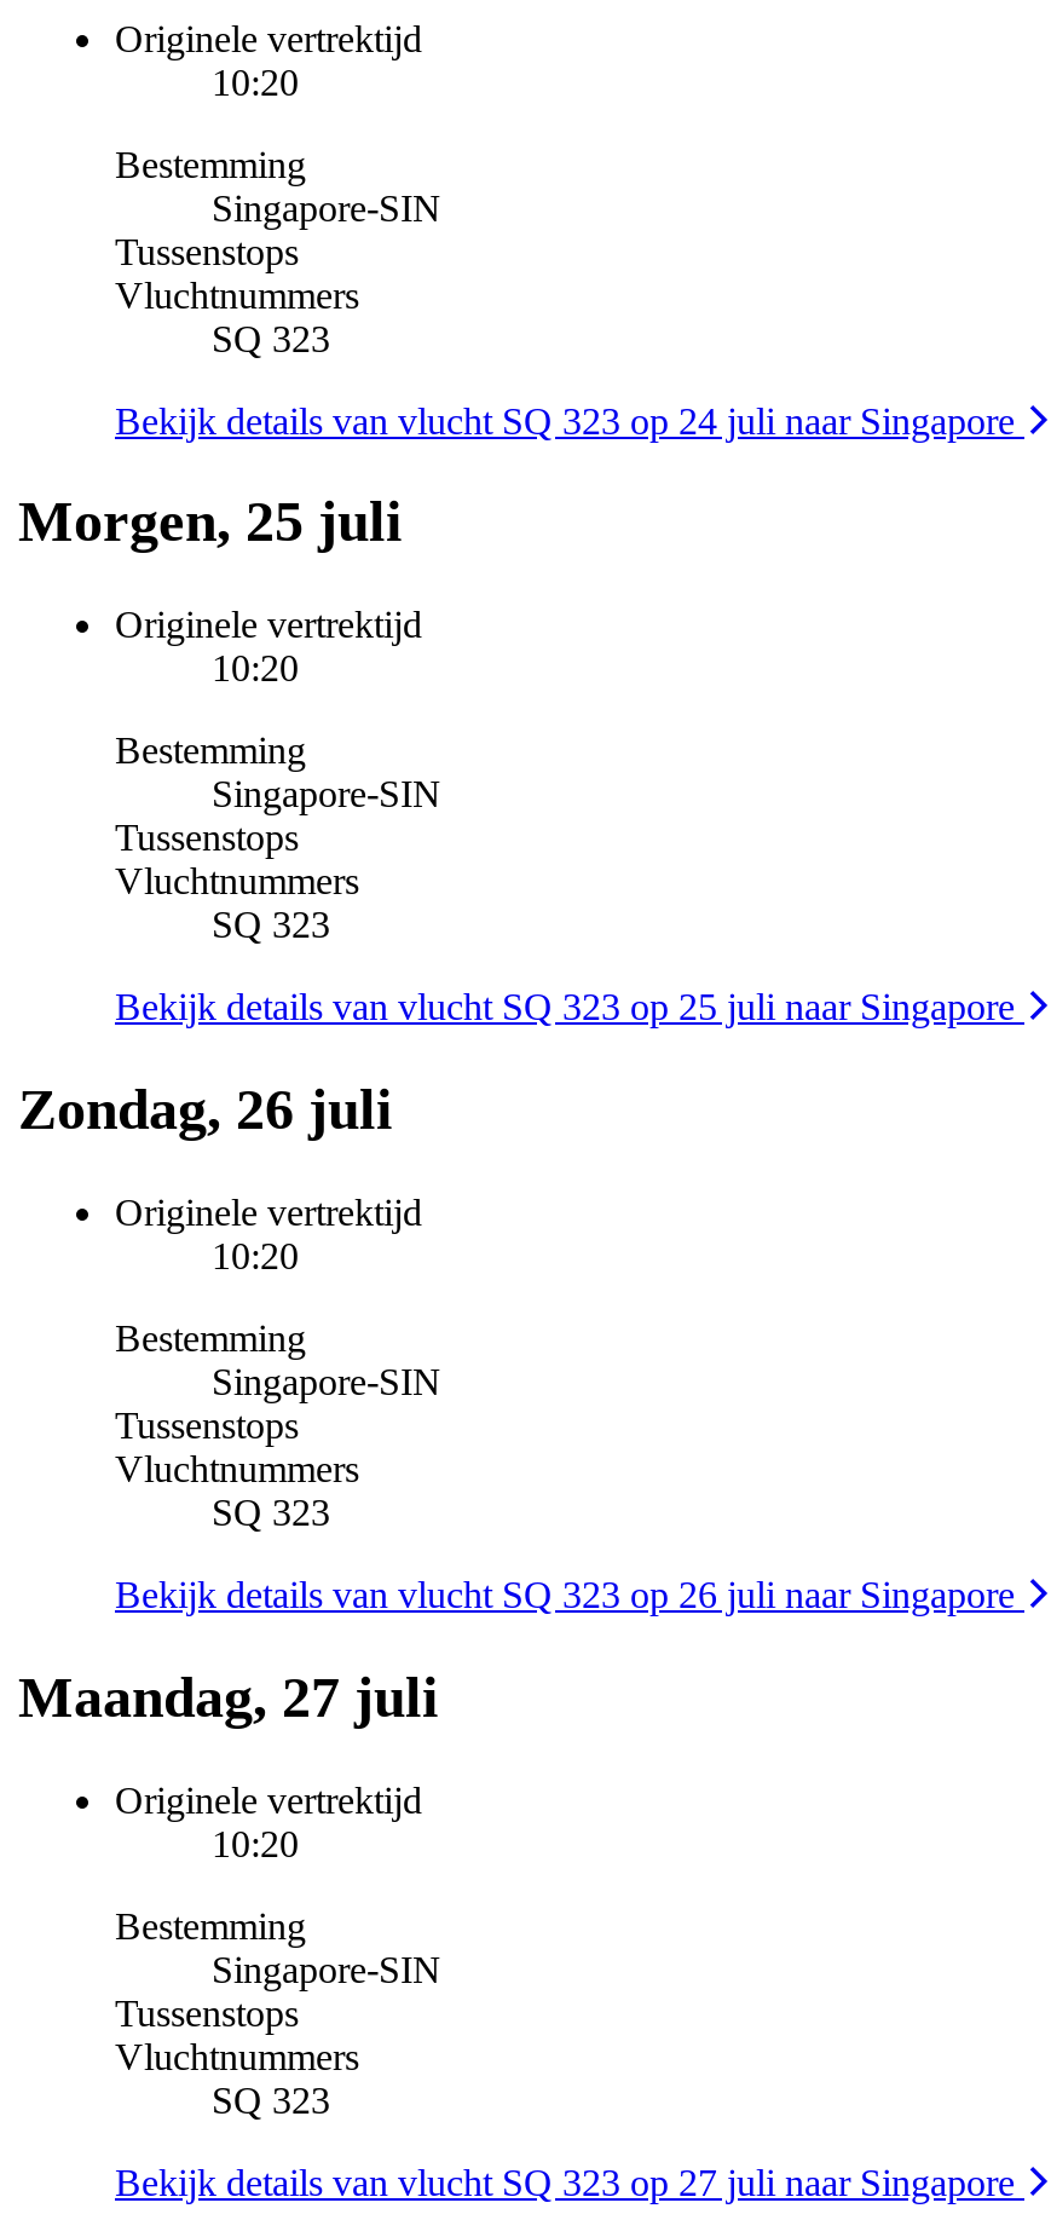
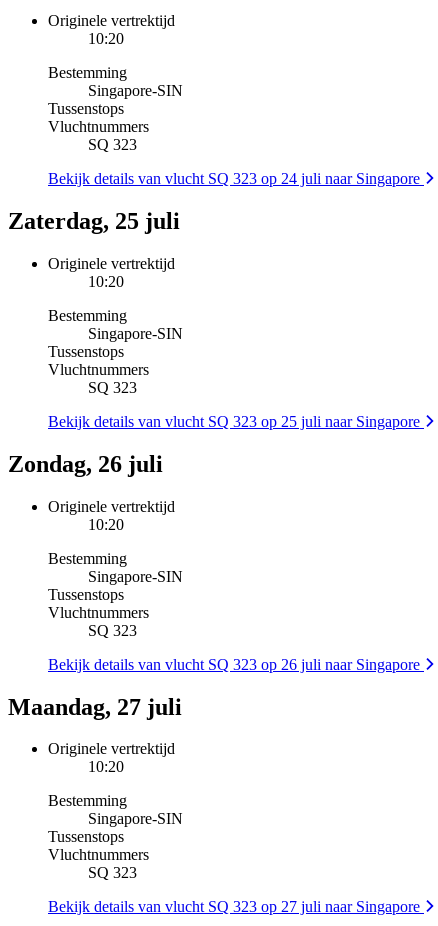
- Morgen, 25 juli
+ Zaterdag, 25 juli
